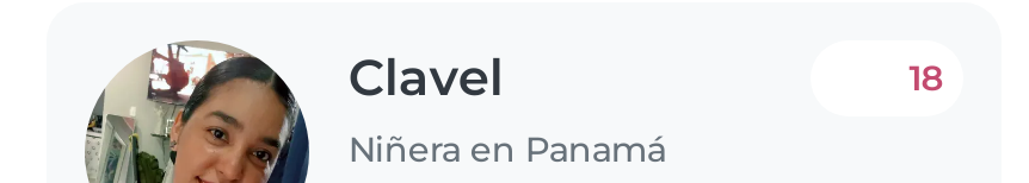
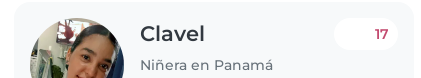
- 18
+ 17
